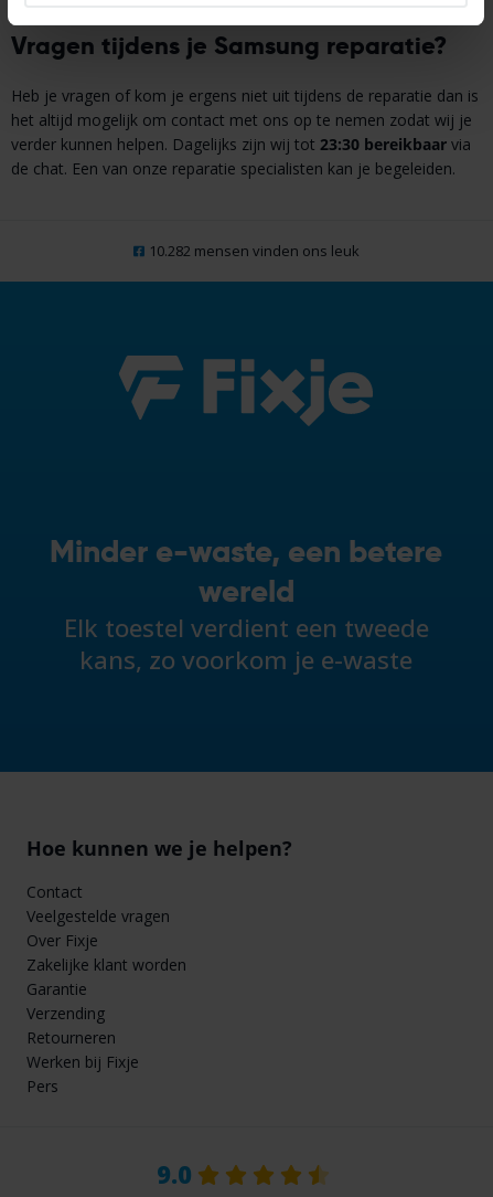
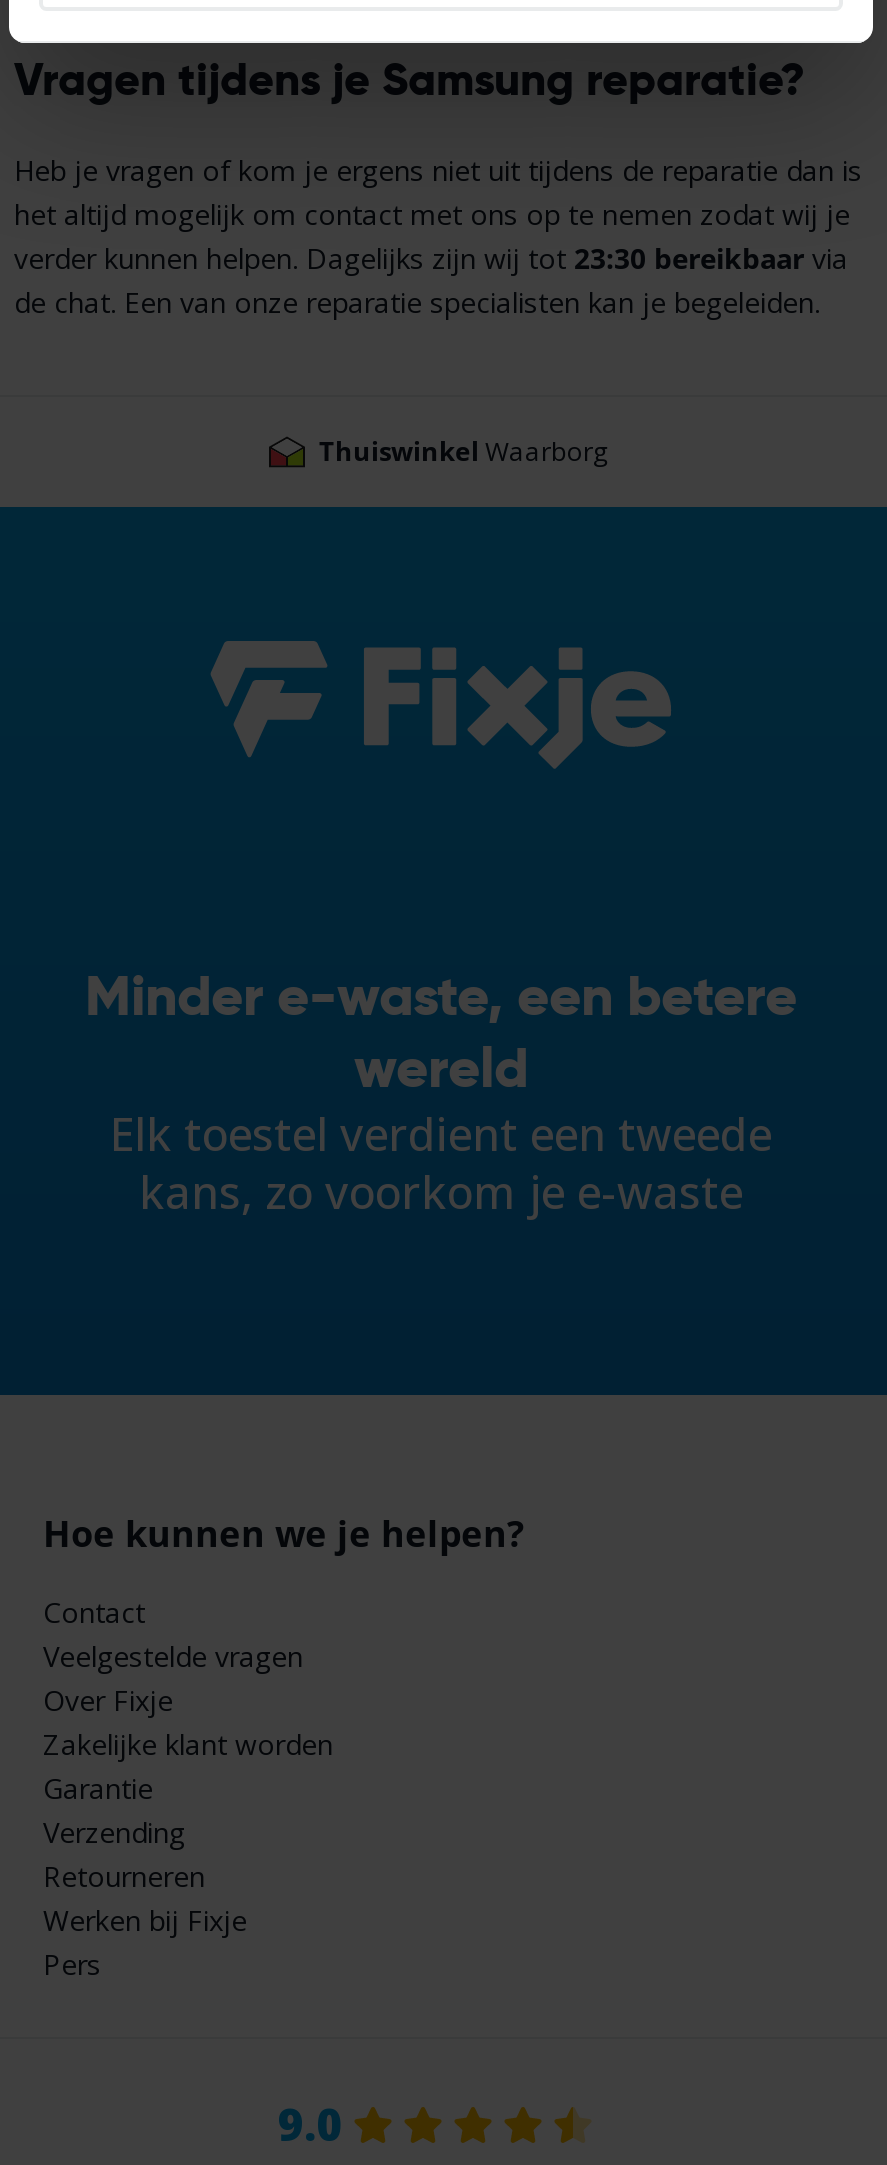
- 10.282 mensen vinden ons leuk
+ Thuiswinkel Waarborg
